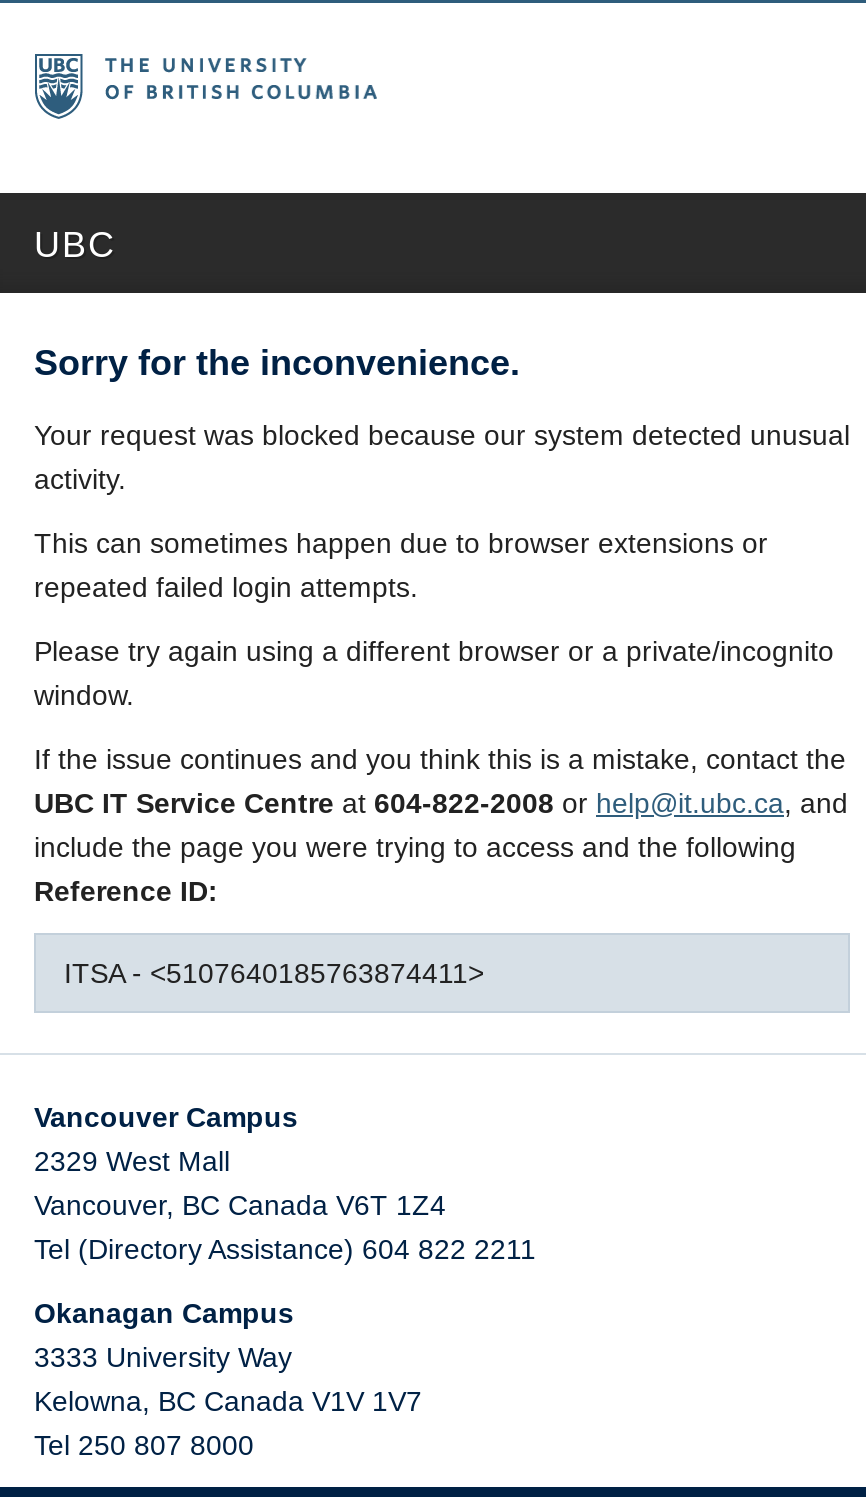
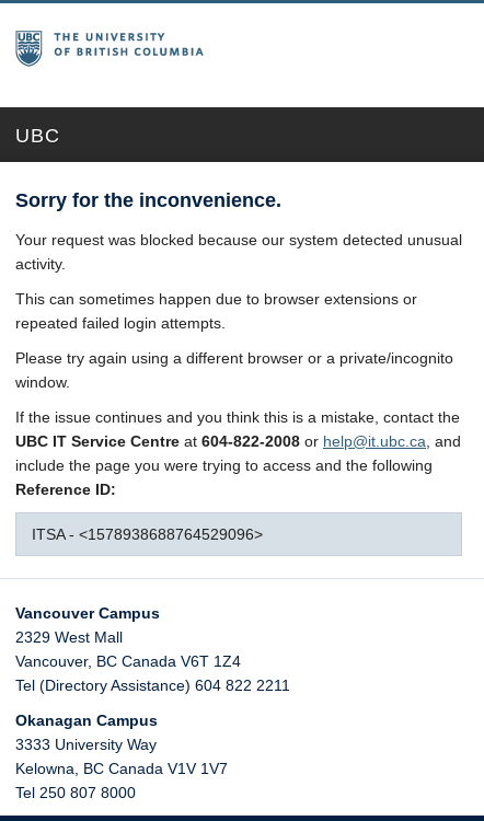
- ITSA - <5107640185763874411>
+ ITSA - <1578938688764529096>
